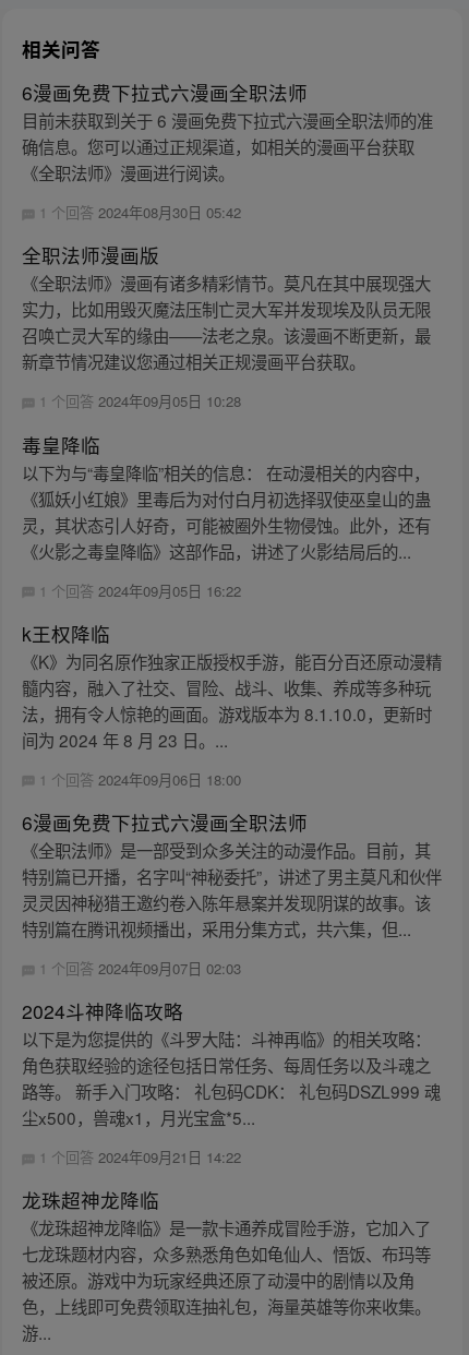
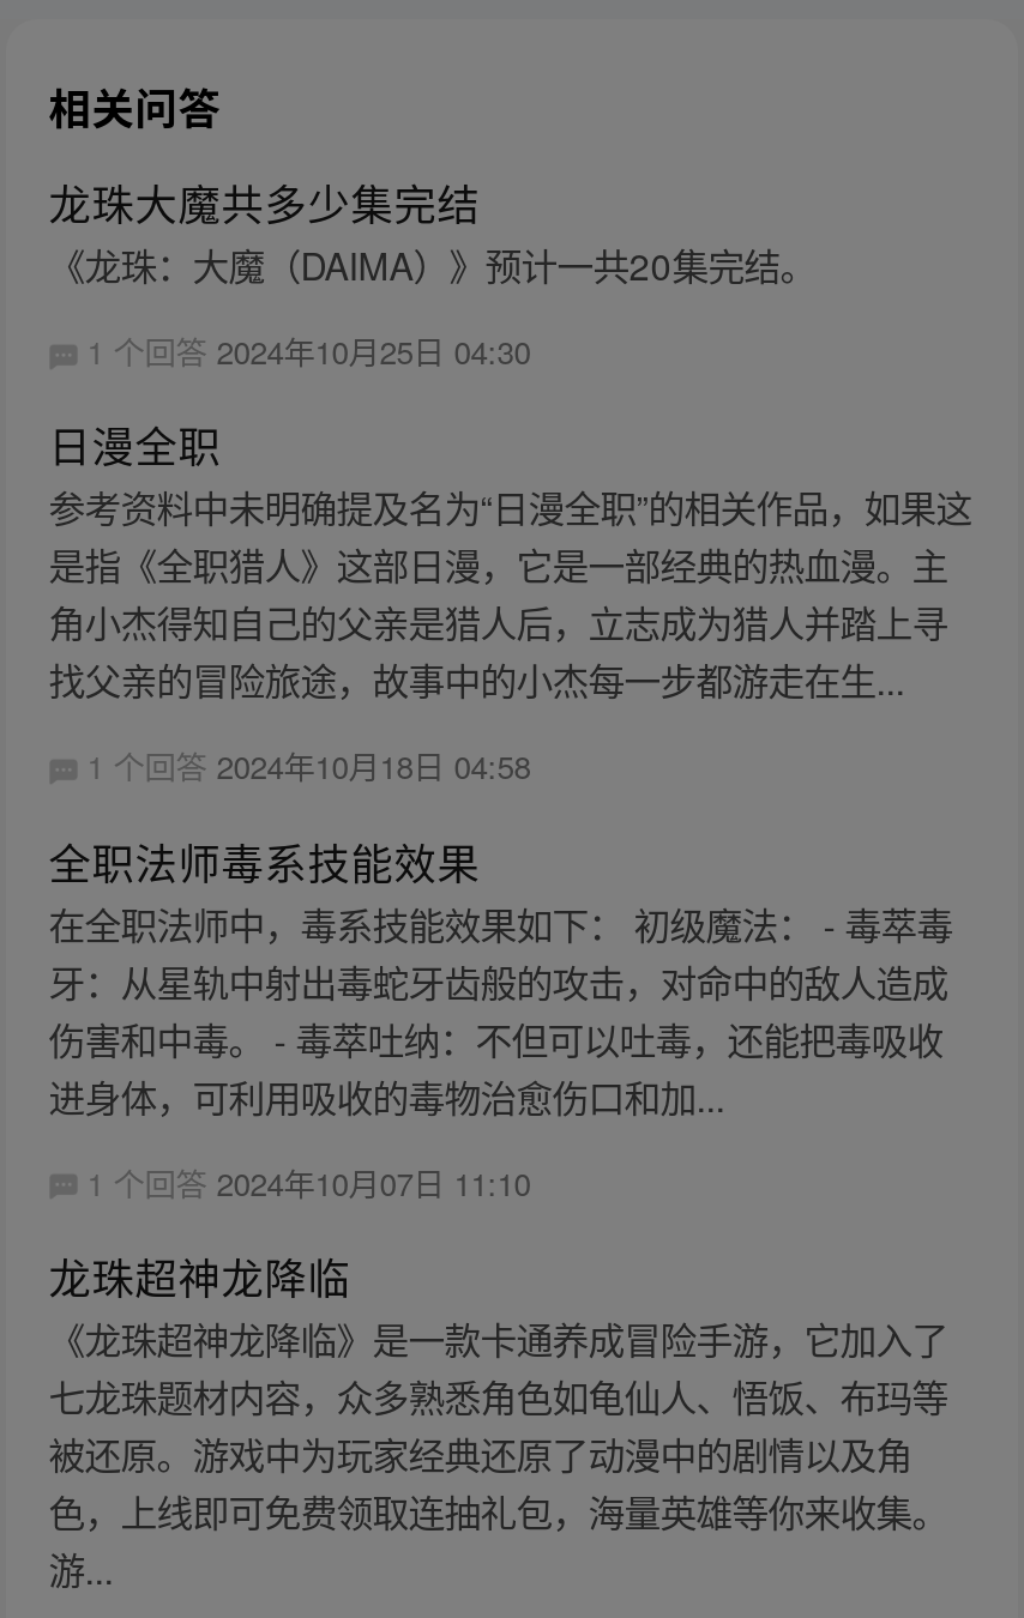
- 6漫画免费下拉式六漫画全职法师
- 目前未获取到关于 6 漫画免费下拉式六漫画全职法师的准
- 确信息。您可以通过正规渠道，如相关的漫画平台获取
- 《全职法师》漫画进行阅读。
- 1 个回答2024年08月30日 05:42
- 全职法师漫画版
- 《全职法师》漫画有诸多精彩情节。莫凡在其中展现强大
- 实力，比如用毁灭魔法压制亡灵大军并发现埃及队员无限
- 召唤亡灵大军的缘由——法老之泉。该漫画不断更新，最
- 新章节情况建议您通过相关正规漫画平台获取。
- 1 个回答2024年09月05日 10:28
- 毒皇降临
- 以下为与“毒皇降临”相关的信息： 在动漫相关的内容中，
- 《狐妖小红娘》里毒后为对付白月初选择驭使巫皇山的蛊
- 灵，其状态引人好奇，可能被圈外生物侵蚀。此外，还有
- 《火影之毒皇降临》这部作品，讲述了火影结局后的...
- 1 个回答2024年09月05日 16:22
- k王权降临
- 《K》为同名原作独家正版授权手游，能百分百还原动漫精
- 髓内容，融入了社交、冒险、战斗、收集、养成等多种玩
- 法，拥有令人惊艳的画面。游戏版本为 8.1.10.0，更新时
- 间为 2024 年 8 月 23 日。...
- 1 个回答2024年09月06日 18:00
- 6漫画免费下拉式六漫画全职法师
- 《全职法师》是一部受到众多关注的动漫作品。目前，其
- 特别篇已开播，名字叫“神秘委托”，讲述了男主莫凡和伙伴
- 灵灵因神秘猎王邀约卷入陈年悬案并发现阴谋的故事。该
- 特别篇在腾讯视频播出，采用分集方式，共六集，但...
- 1 个回答2024年09月07日 02:03
- 2024斗神降临攻略
- 以下是为您提供的《斗罗大陆：斗神再临》的相关攻略：
- 角色获取经验的途径包括日常任务、每周任务以及斗魂之
- 路等。 新手入门攻略： 礼包码CDK： 礼包码DSZL999 魂
- 尘x500，兽魂x1，月光宝盒*5...
- 1 个回答2024年09月21日 14:22
+ 龙珠大魔共多少集完结
+ 《龙珠：大魔（DAIMA）》预计一共20集完结。
+ 1 个回答2024年10月25日 04:30
+ 日漫全职
+ 参考资料中未明确提及名为“日漫全职”的相关作品，如果这
+ 是指《全职猎人》这部日漫，它是一部经典的热血漫。主
+ 角小杰得知自己的父亲是猎人后，立志成为猎人并踏上寻
+ 找父亲的冒险旅途，故事中的小杰每一步都游走在生...
+ 1 个回答2024年10月18日 04:58
+ 全职法师毒系技能效果
+ 在全职法师中，毒系技能效果如下： 初级魔法： - 毒萃毒
+ 牙：从星轨中射出毒蛇牙齿般的攻击，对命中的敌人造成
+ 伤害和中毒。 - 毒萃吐纳：不但可以吐毒，还能把毒吸收
+ 进身体，可利用吸收的毒物治愈伤口和加...
+ 1 个回答2024年10月07日 11:10
